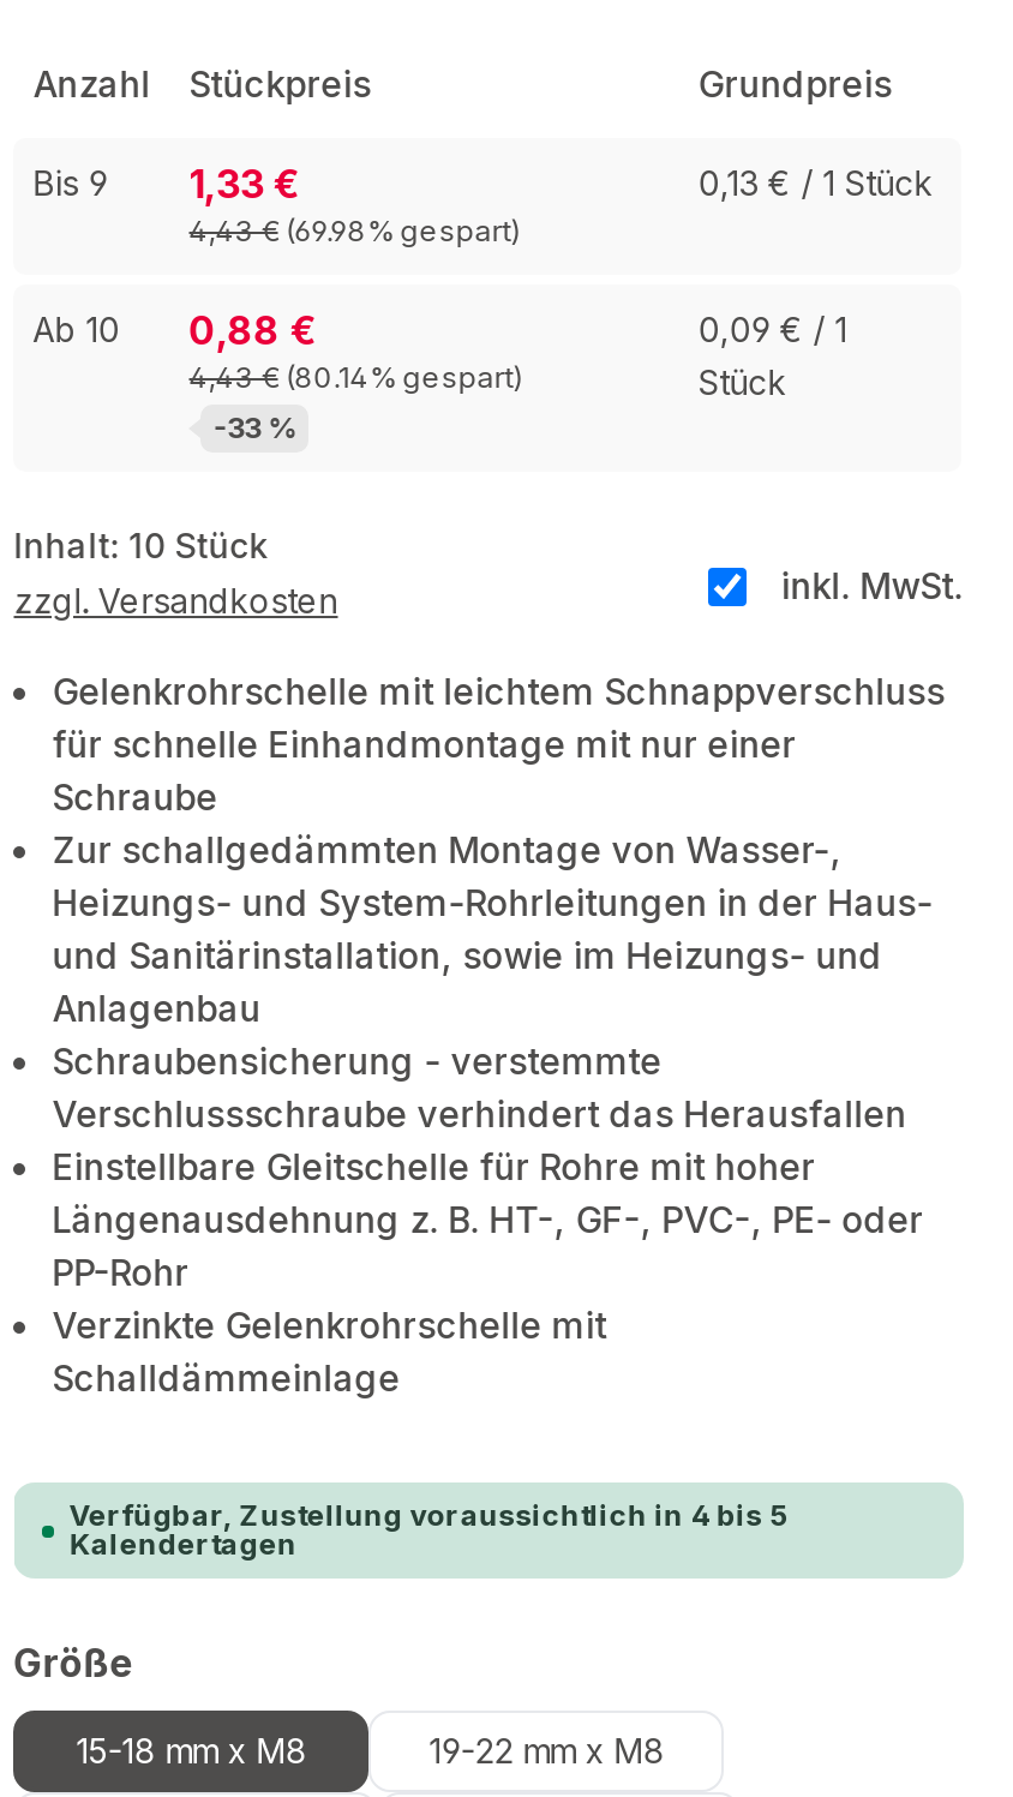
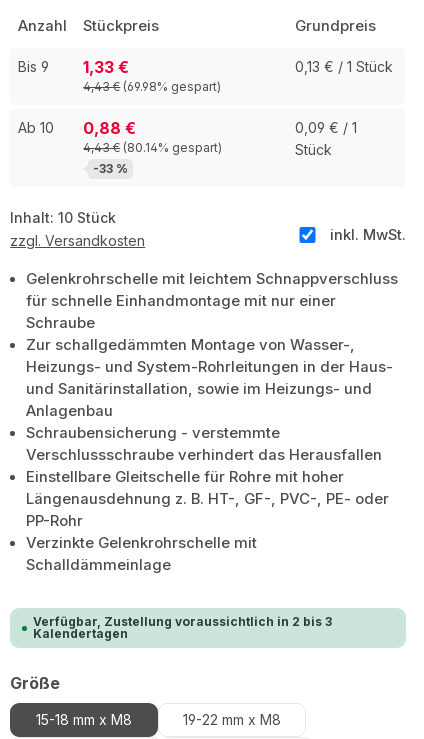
- Verfügbar, Zustellung voraussichtlich in 4 bis 5
+ Verfügbar, Zustellung voraussichtlich in 2 bis 3
